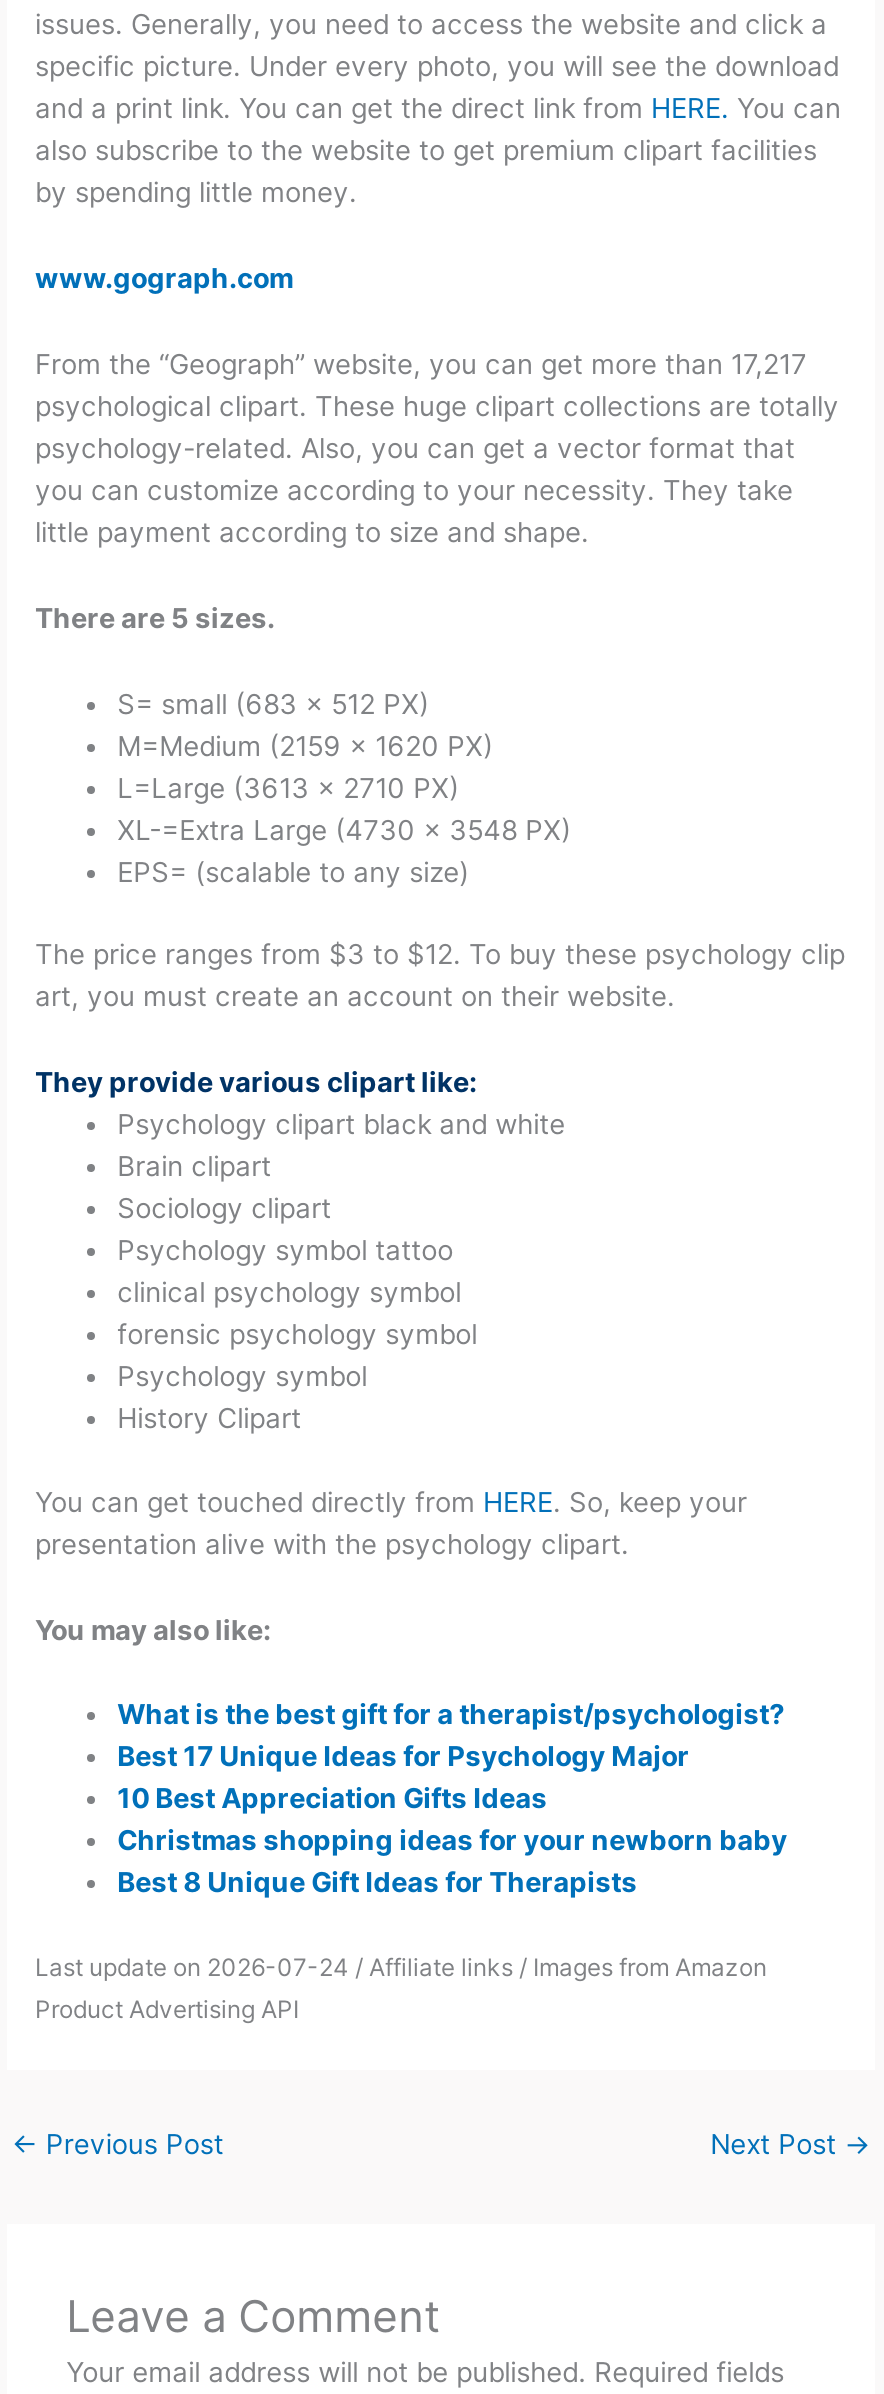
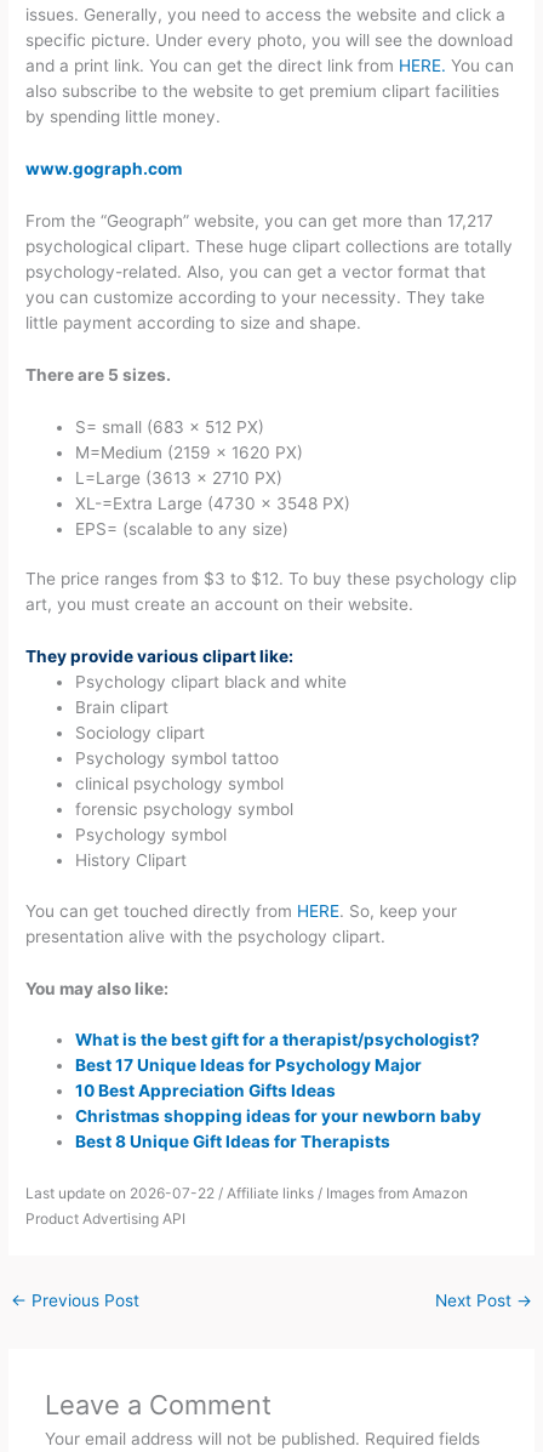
- Last update on 2026-07-24 / Affiliate links / Images from Amazon
+ Last update on 2026-07-22 / Affiliate links / Images from Amazon
